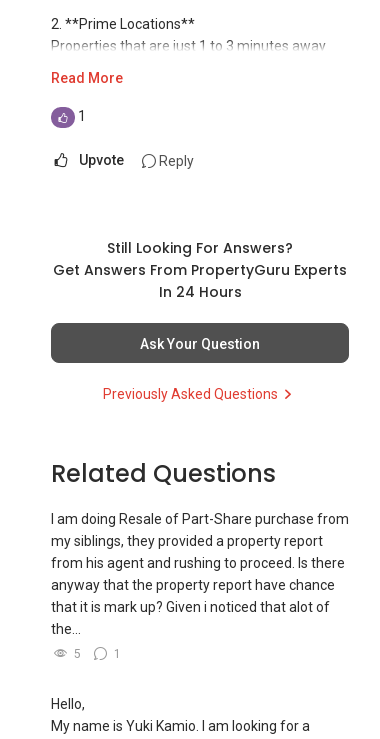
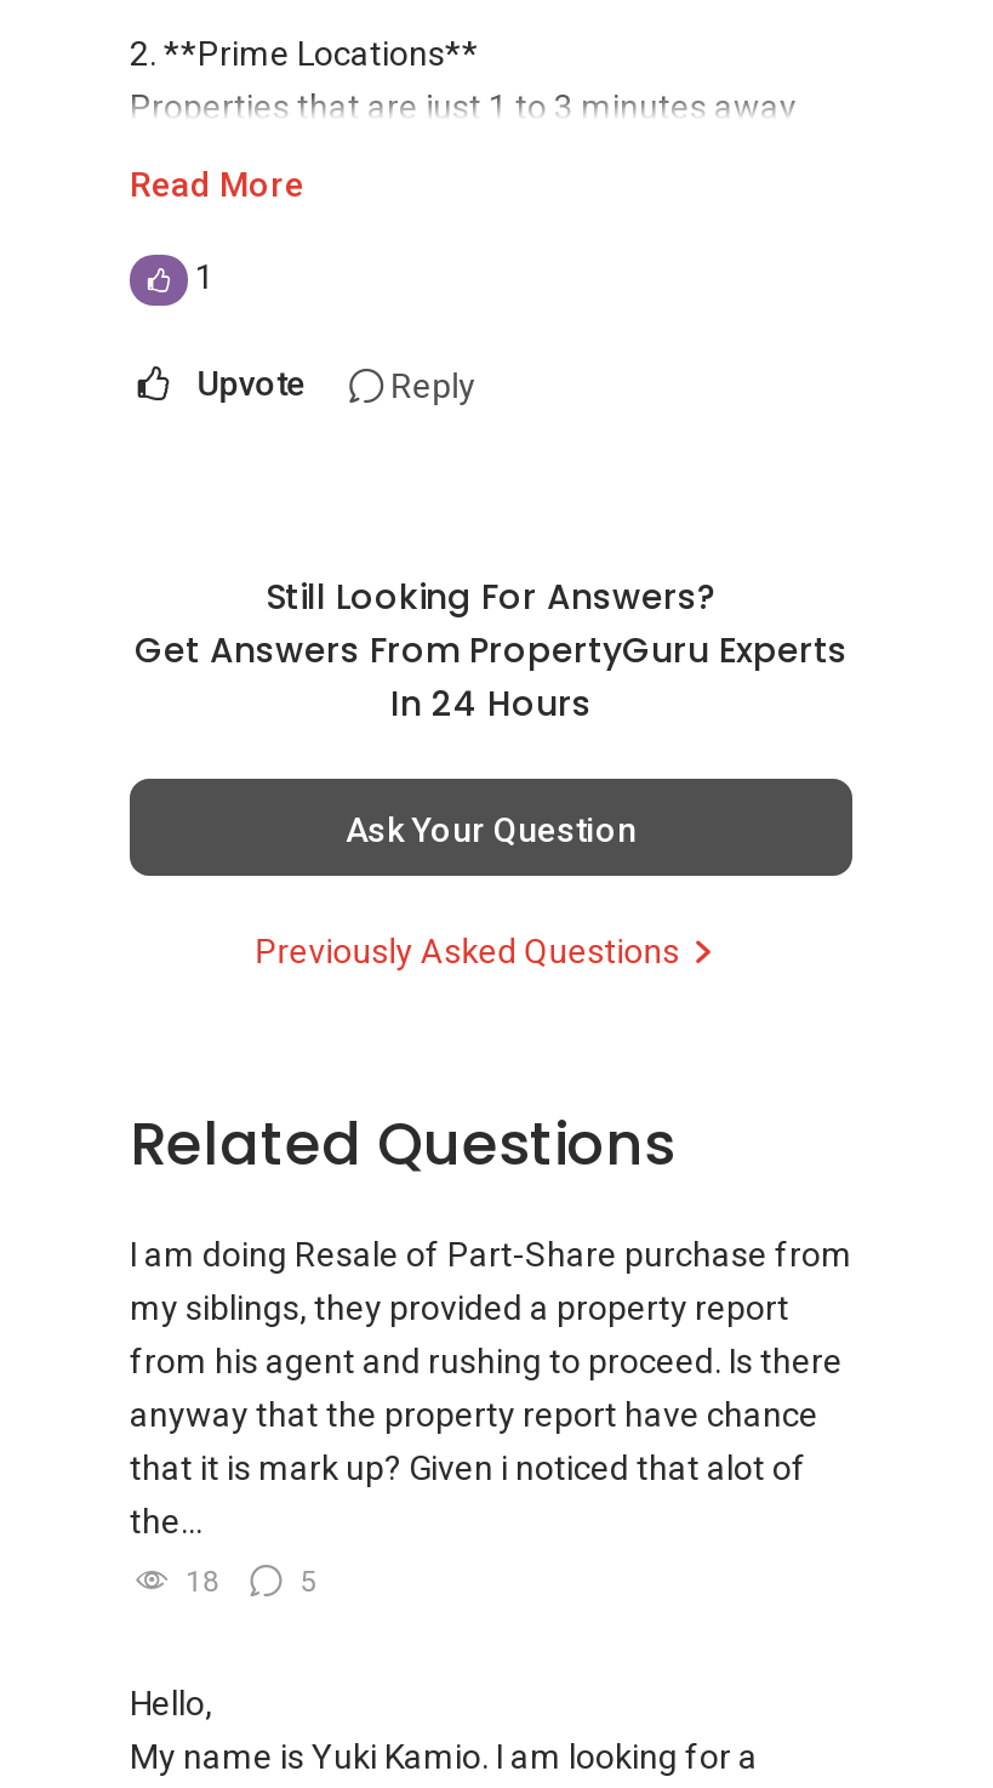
- 1

+ 18
